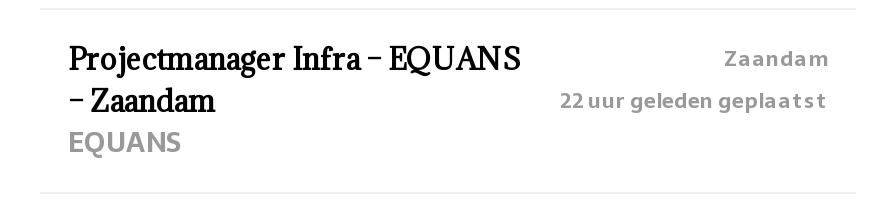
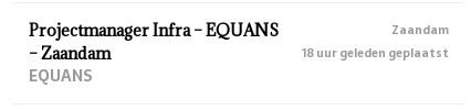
- 22 uur geleden geplaatst
+ 18 uur geleden geplaatst
